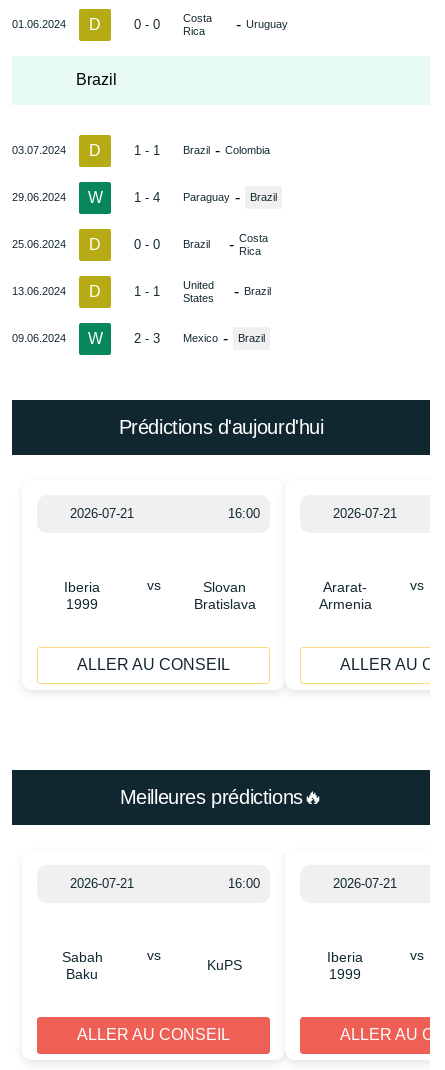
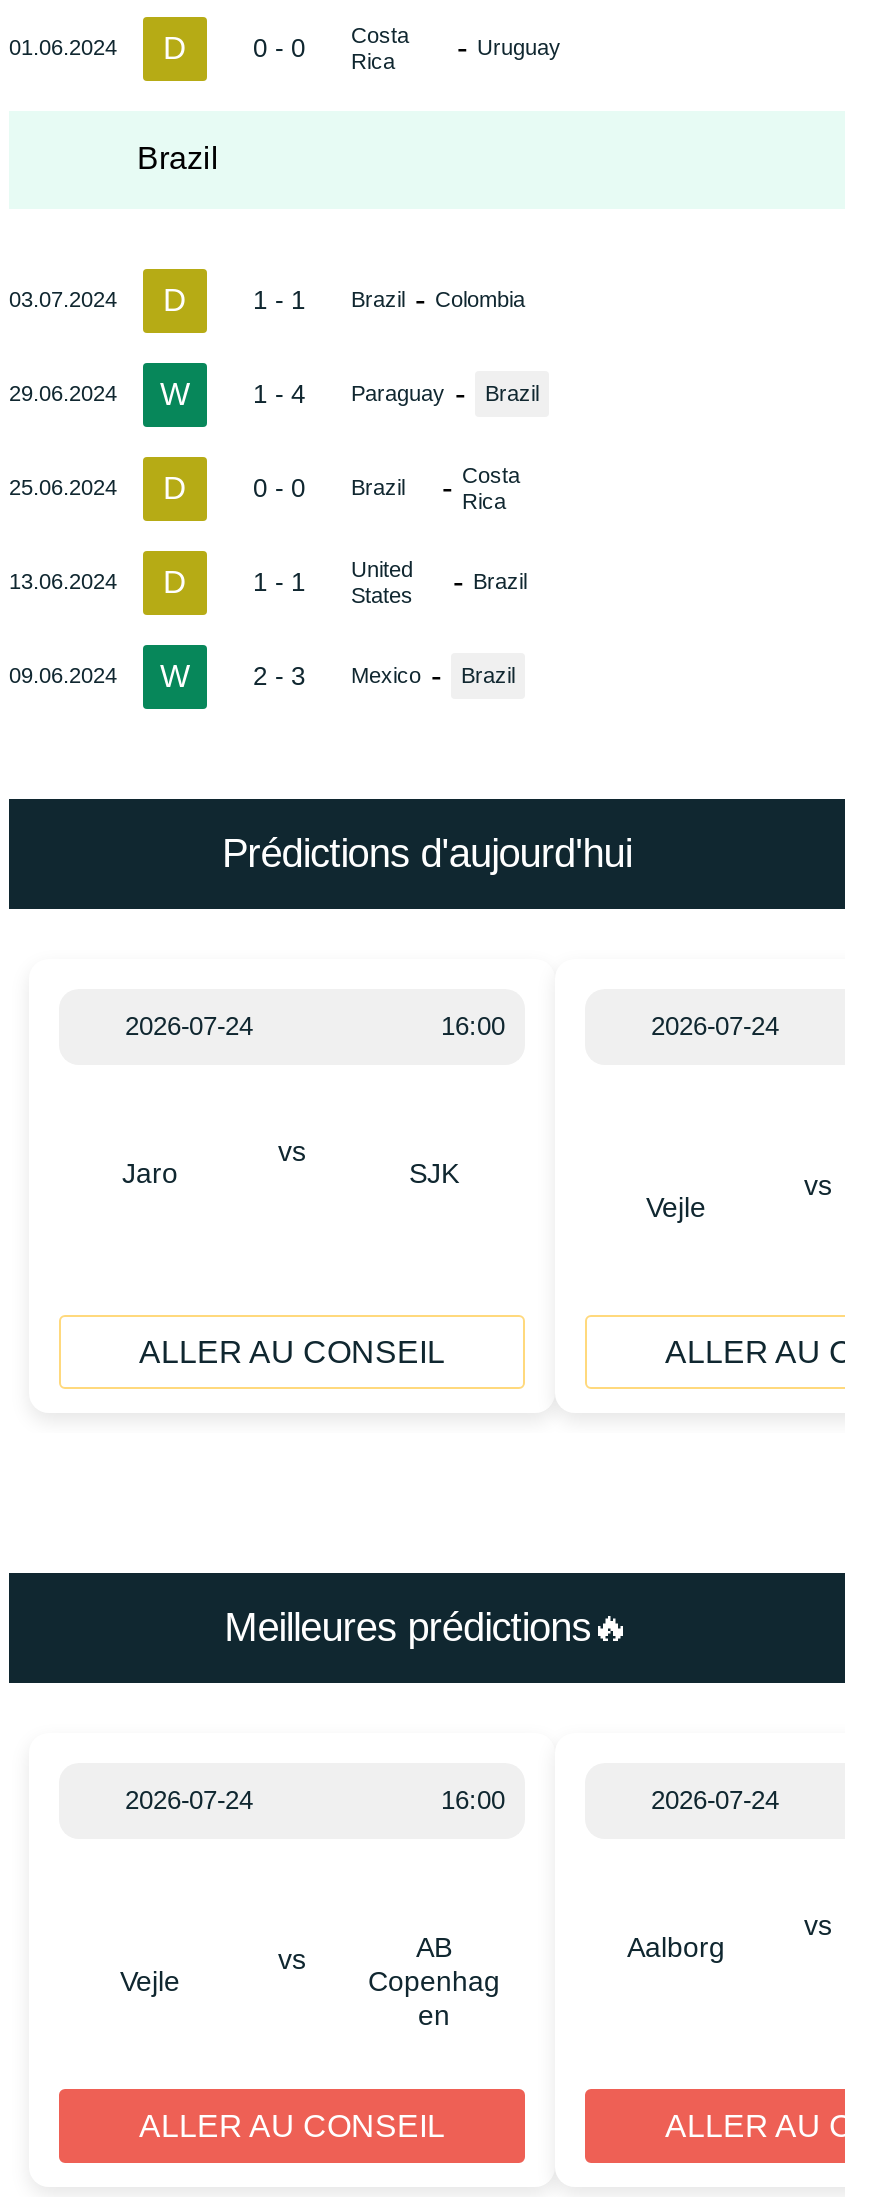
- 2026-07-21
+ 2026-07-24

- 2026-07-21
+ 2026-07-24

- Iberia
- 1999
+ Jaro

- Slovan
- Bratislava
+ SJK

- Ararat-
- Armenia
+ Vejle

- 2026-07-21
+ 2026-07-24

- 2026-07-21
+ 2026-07-24

- Sabah
- Baku
+ Vejle

- Iberia
- 1999
+ Aalborg

- KuPS
+ AB
+ Copenhag
+ en
